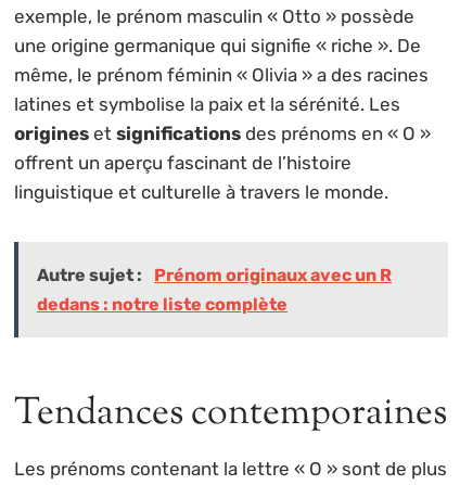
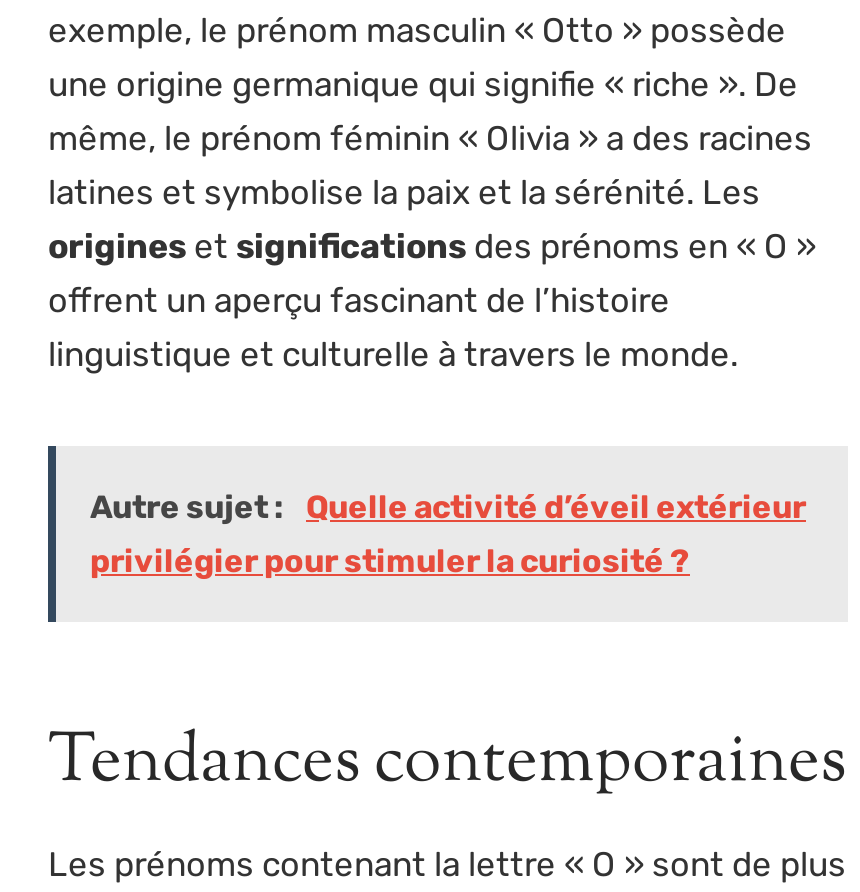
- Autre sujet : Prénom originaux avec un R
- dedans : notre liste complète
+ Autre sujet : Quelle activité d’éveil extérieur
+ privilégier pour stimuler la curiosité ?
